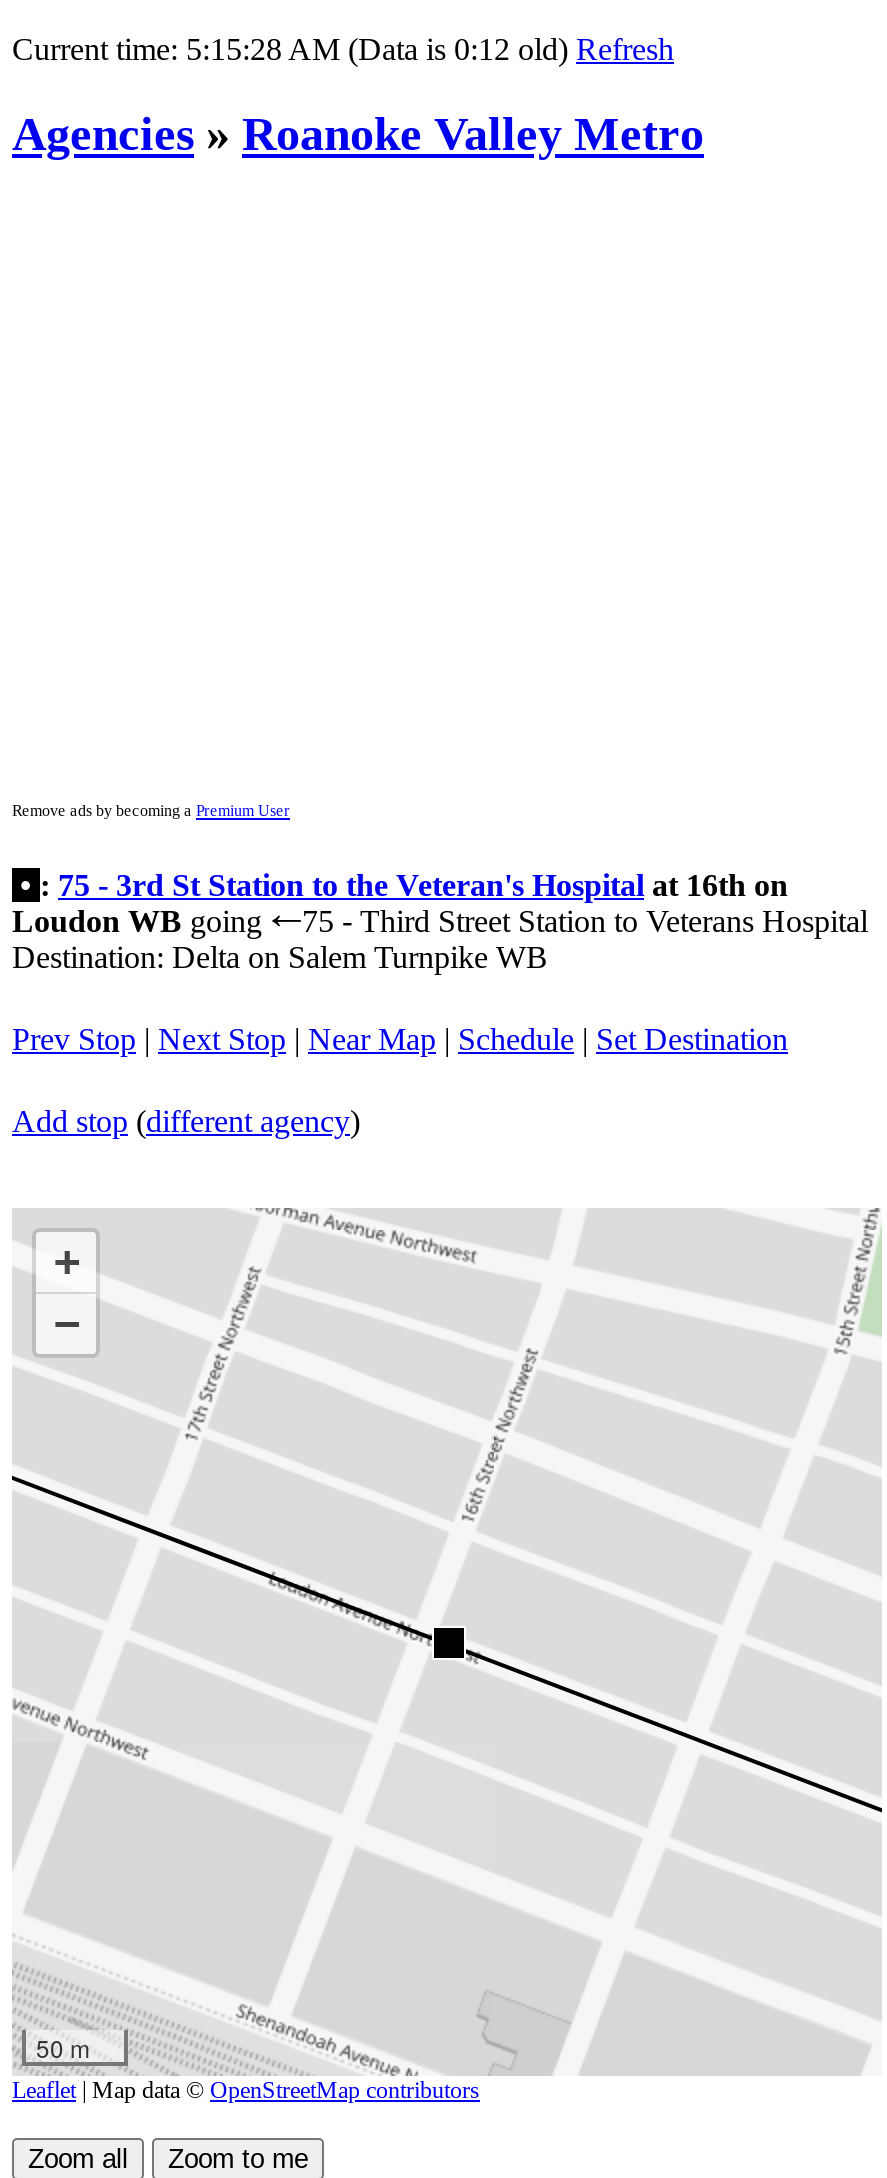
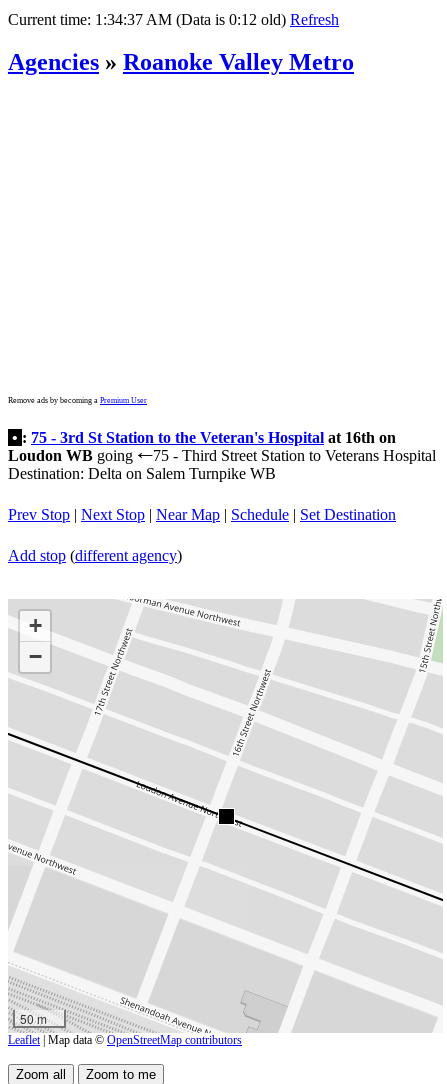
- Current time: 5:15:28 AM (Data is 0:12 old) Refresh
+ Current time: 1:34:37 AM (Data is 0:12 old) Refresh
